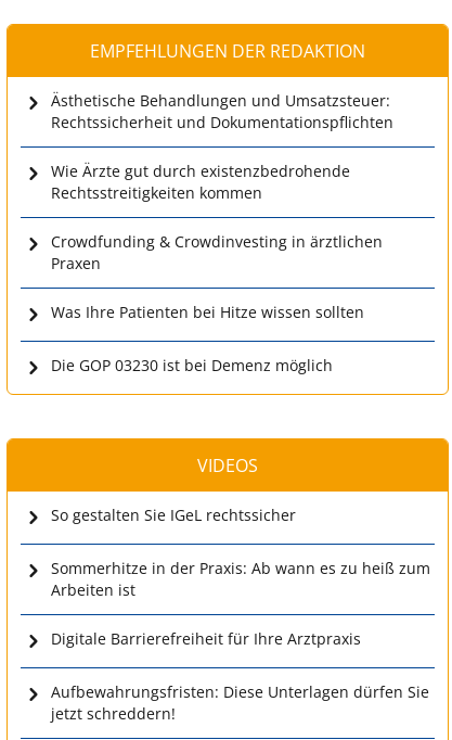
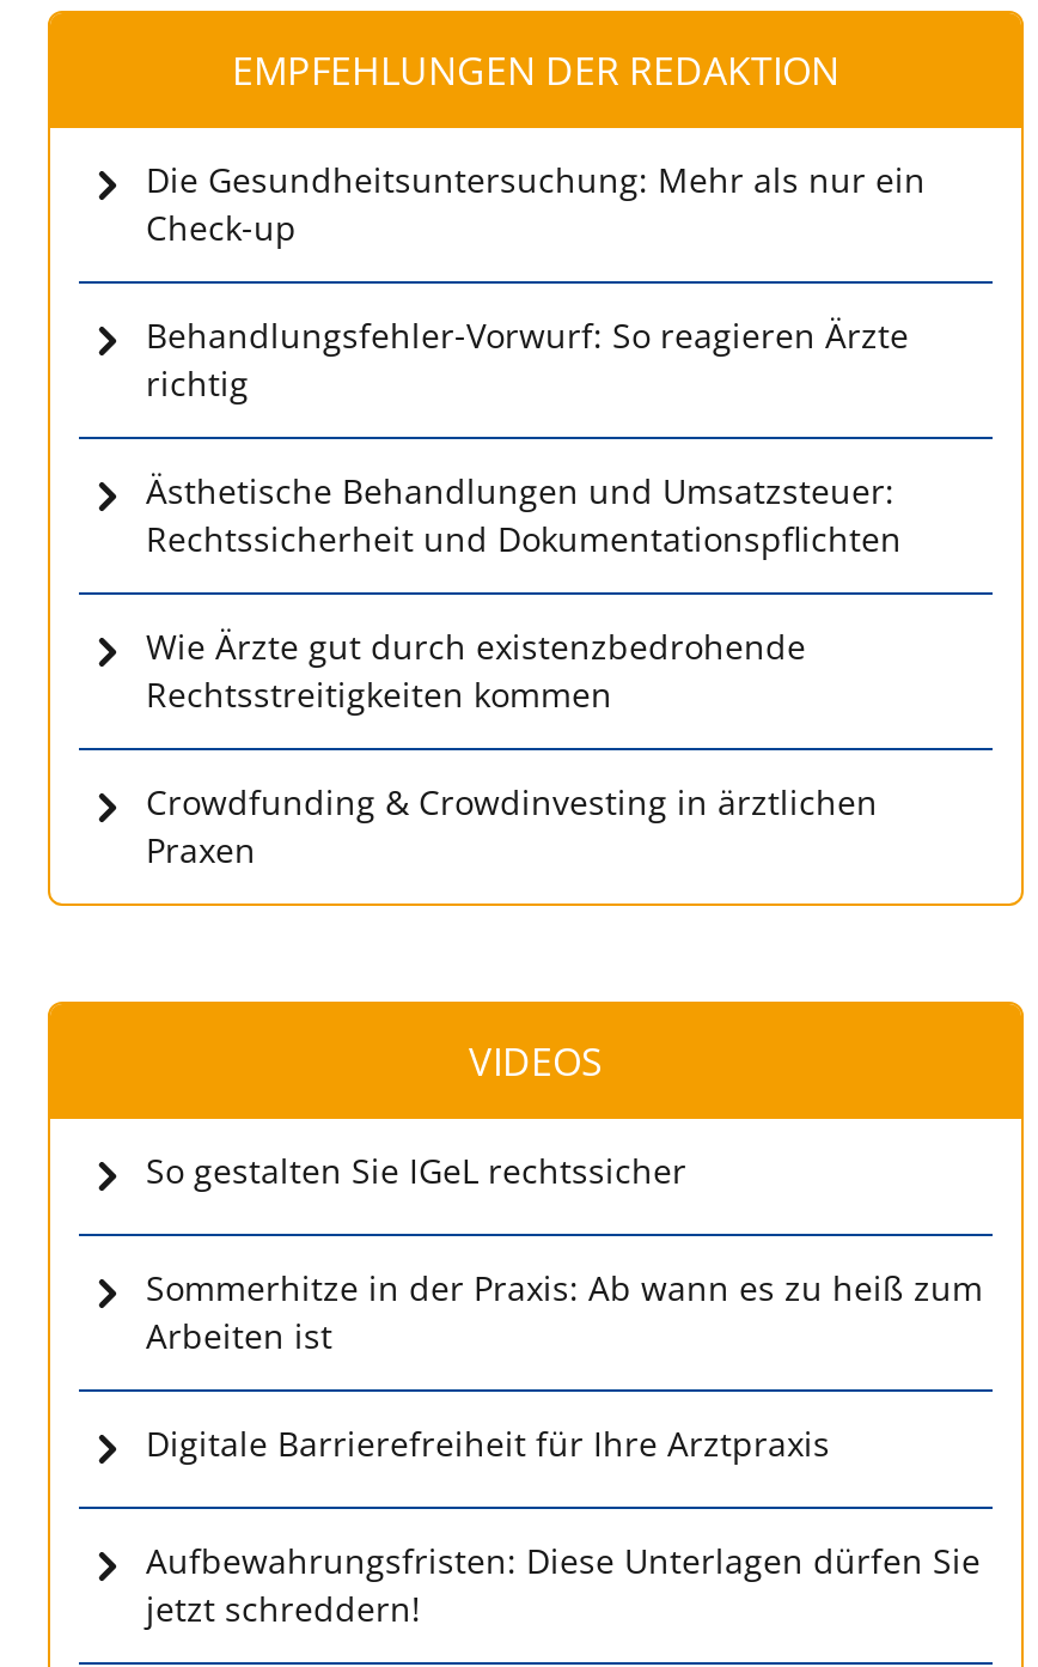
+ Die Gesundheitsuntersuchung: Mehr als nur ein
+ Check-up
+ Behandlungsfehler-Vorwurf: So reagieren Ärzte
+ richtig

moved down: Ästhetische Behandlungen und Umsatzsteuer: | Rechtssicherheit und Dokumentationspflichten | Wie Ärzte gut durch existenzbedrohende | Rechtsstreitigkeiten kommen | Crowdfunding & Crowdinvesting in ärztlichen | Praxen

- Was Ihre Patienten bei Hitze wissen sollten
- Die GOP 03230 ist bei Demenz möglich
